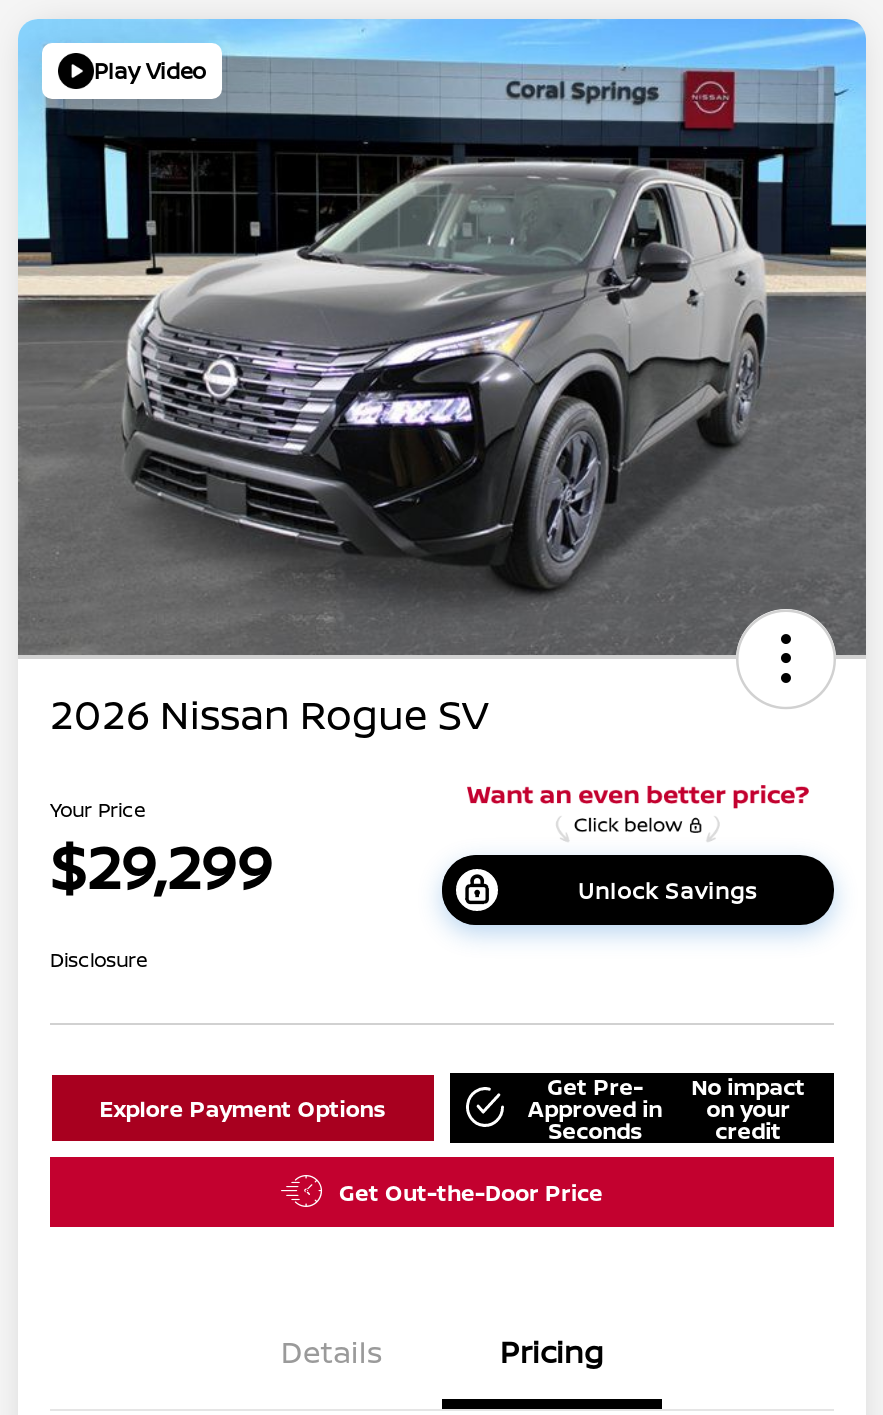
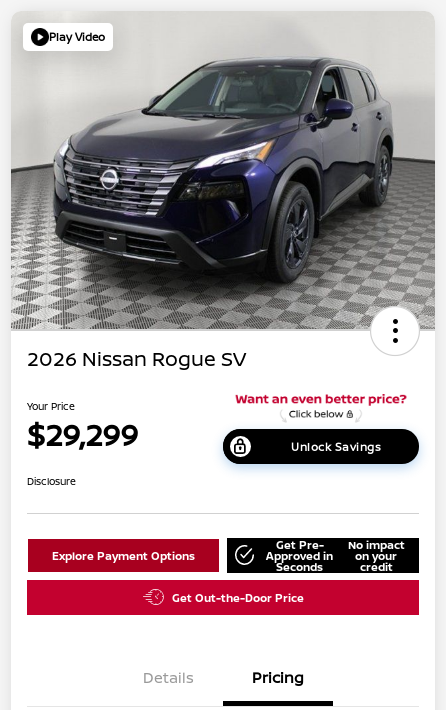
- [image]
+ [image]
